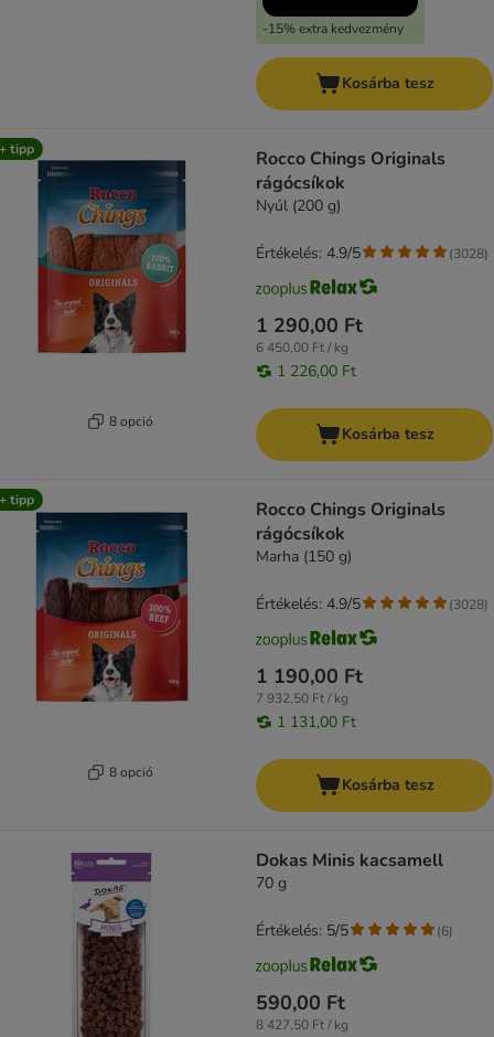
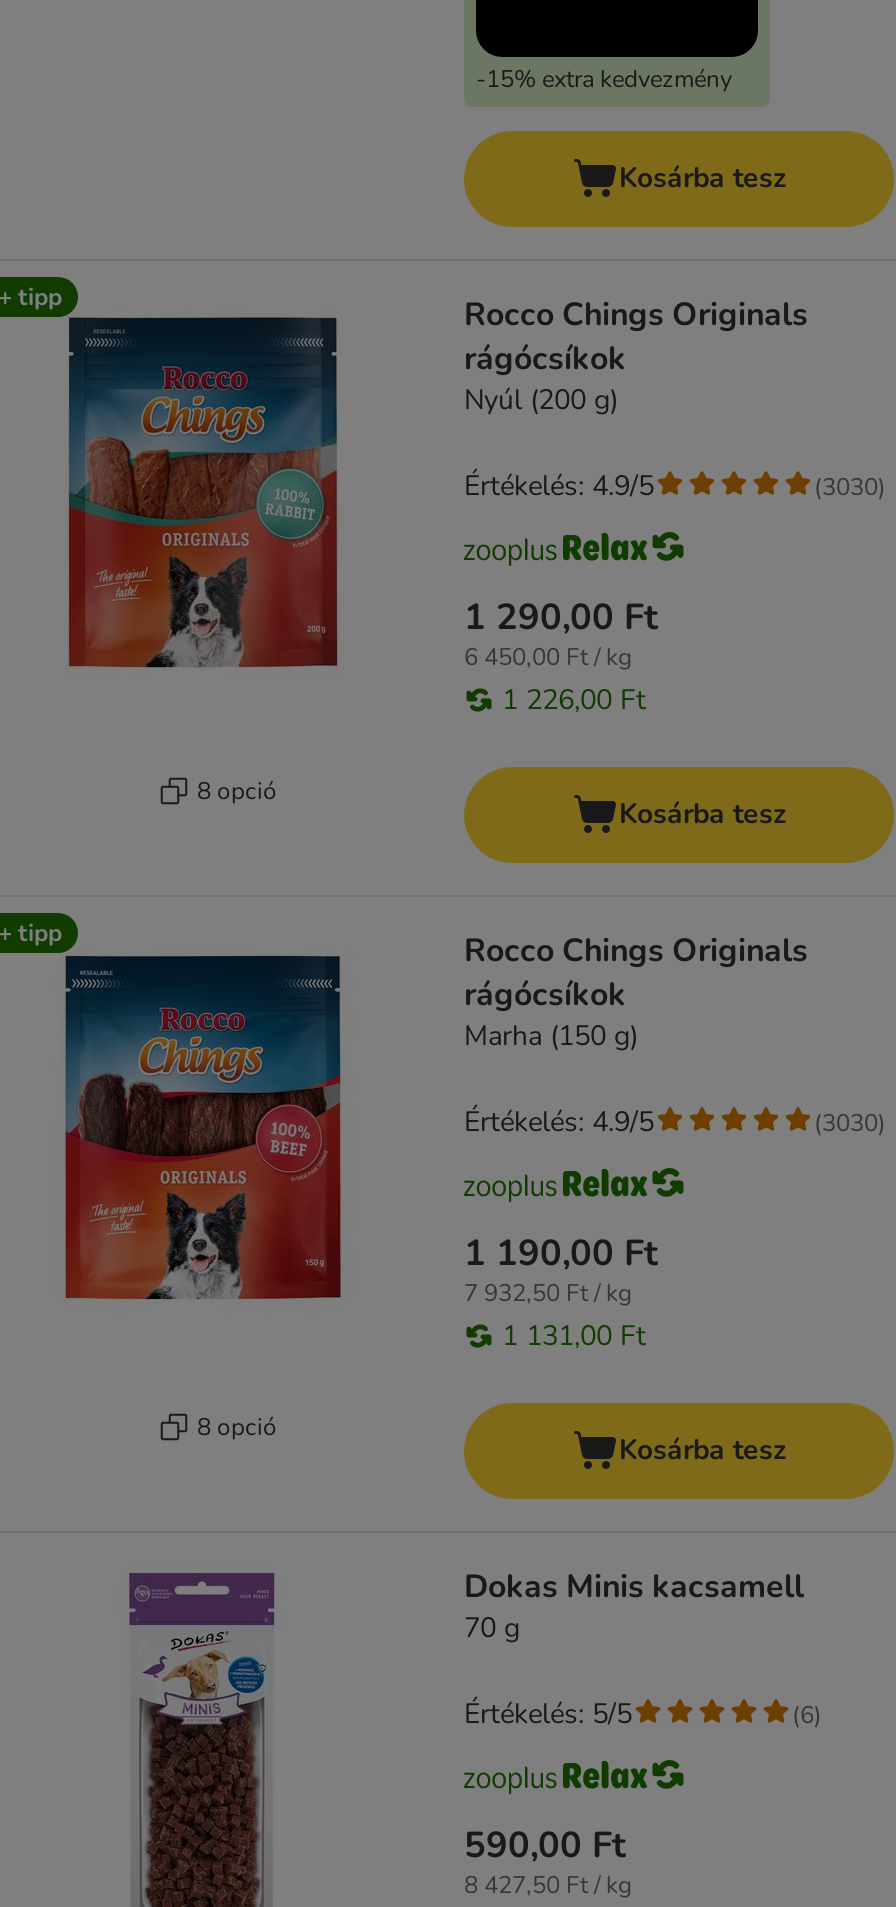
- (3028)
+ (3030)

- (3028)
+ (3030)
